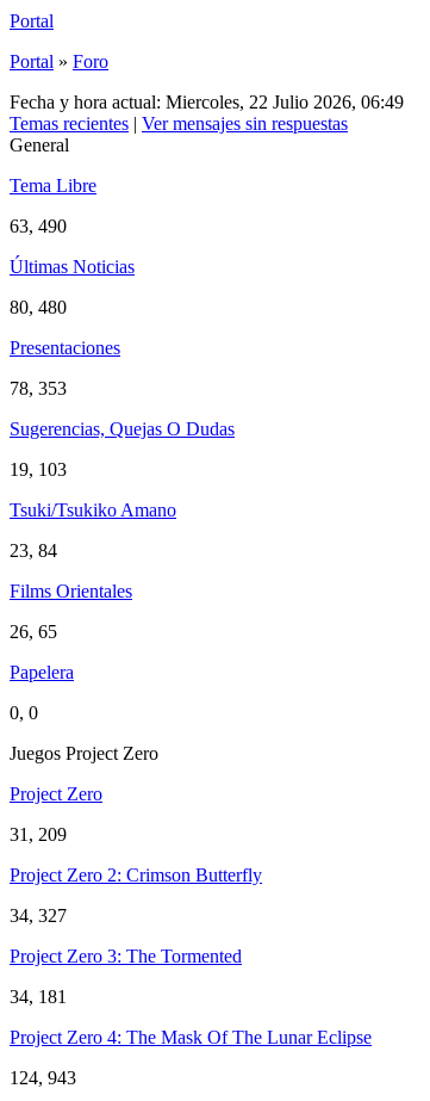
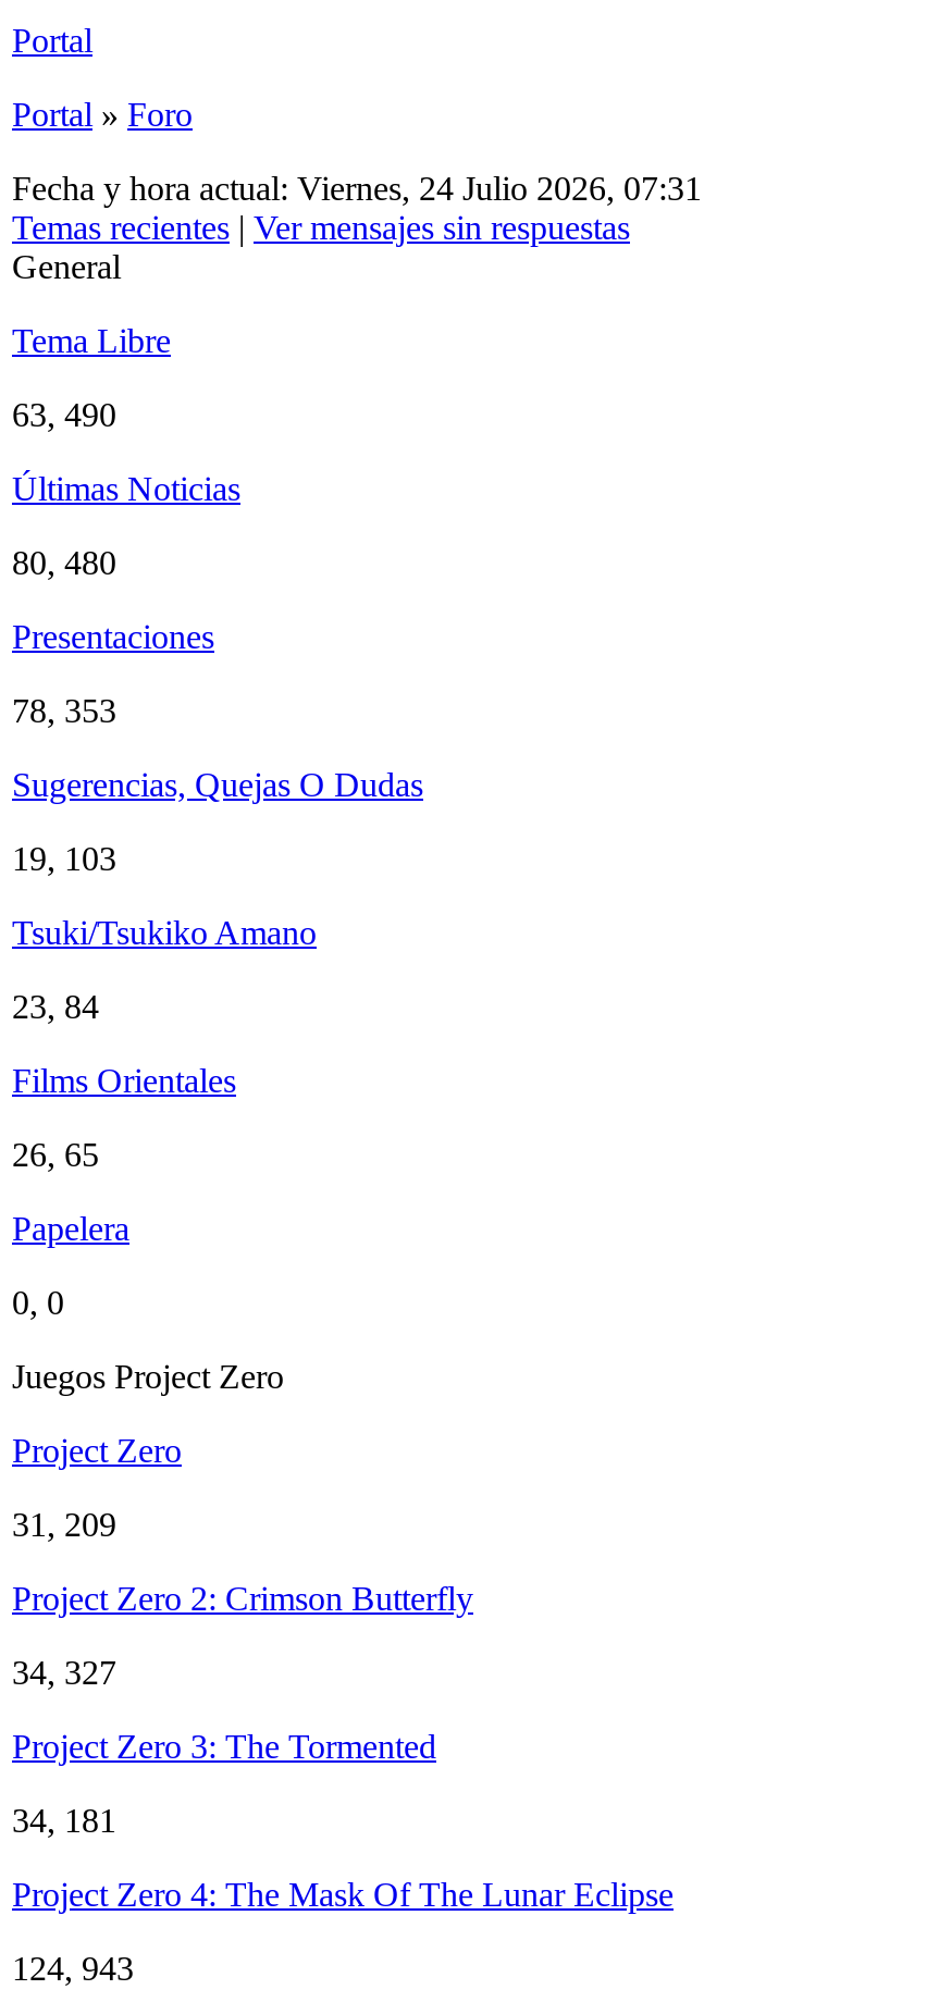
- Fecha y hora actual: Miercoles, 22 Julio 2026, 06:49
+ Fecha y hora actual: Viernes, 24 Julio 2026, 07:31
